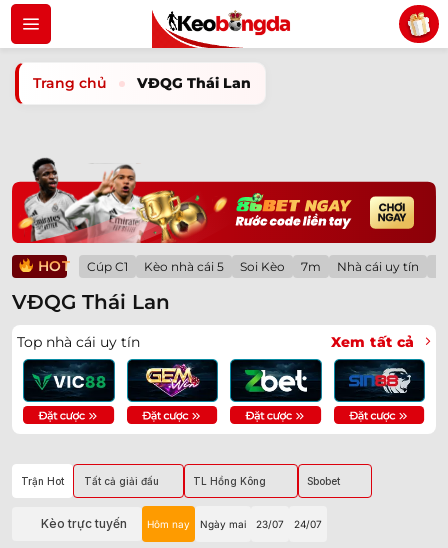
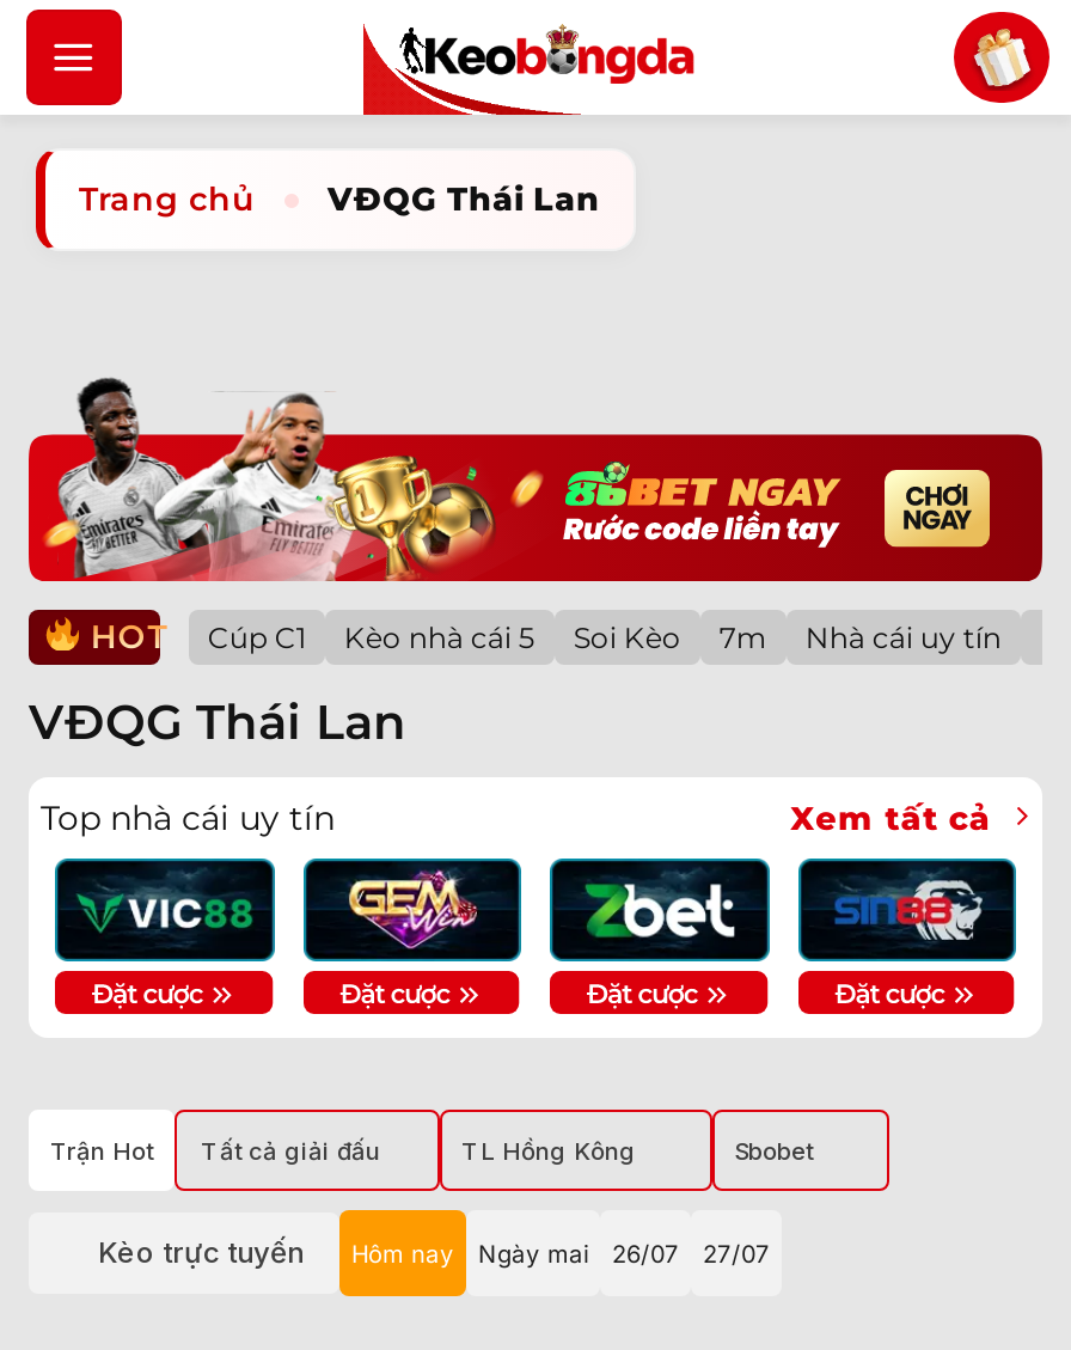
- 23/07
+ 26/07

- 24/07
+ 27/07
